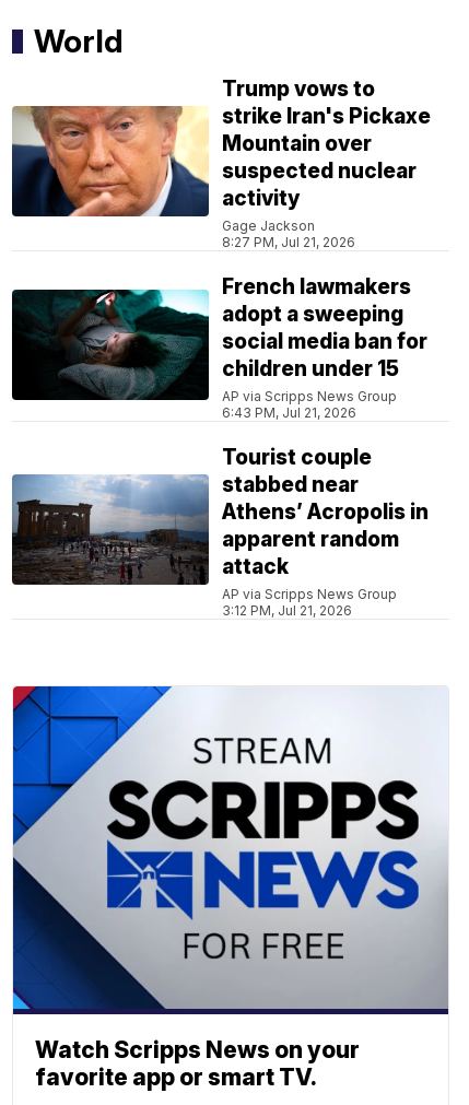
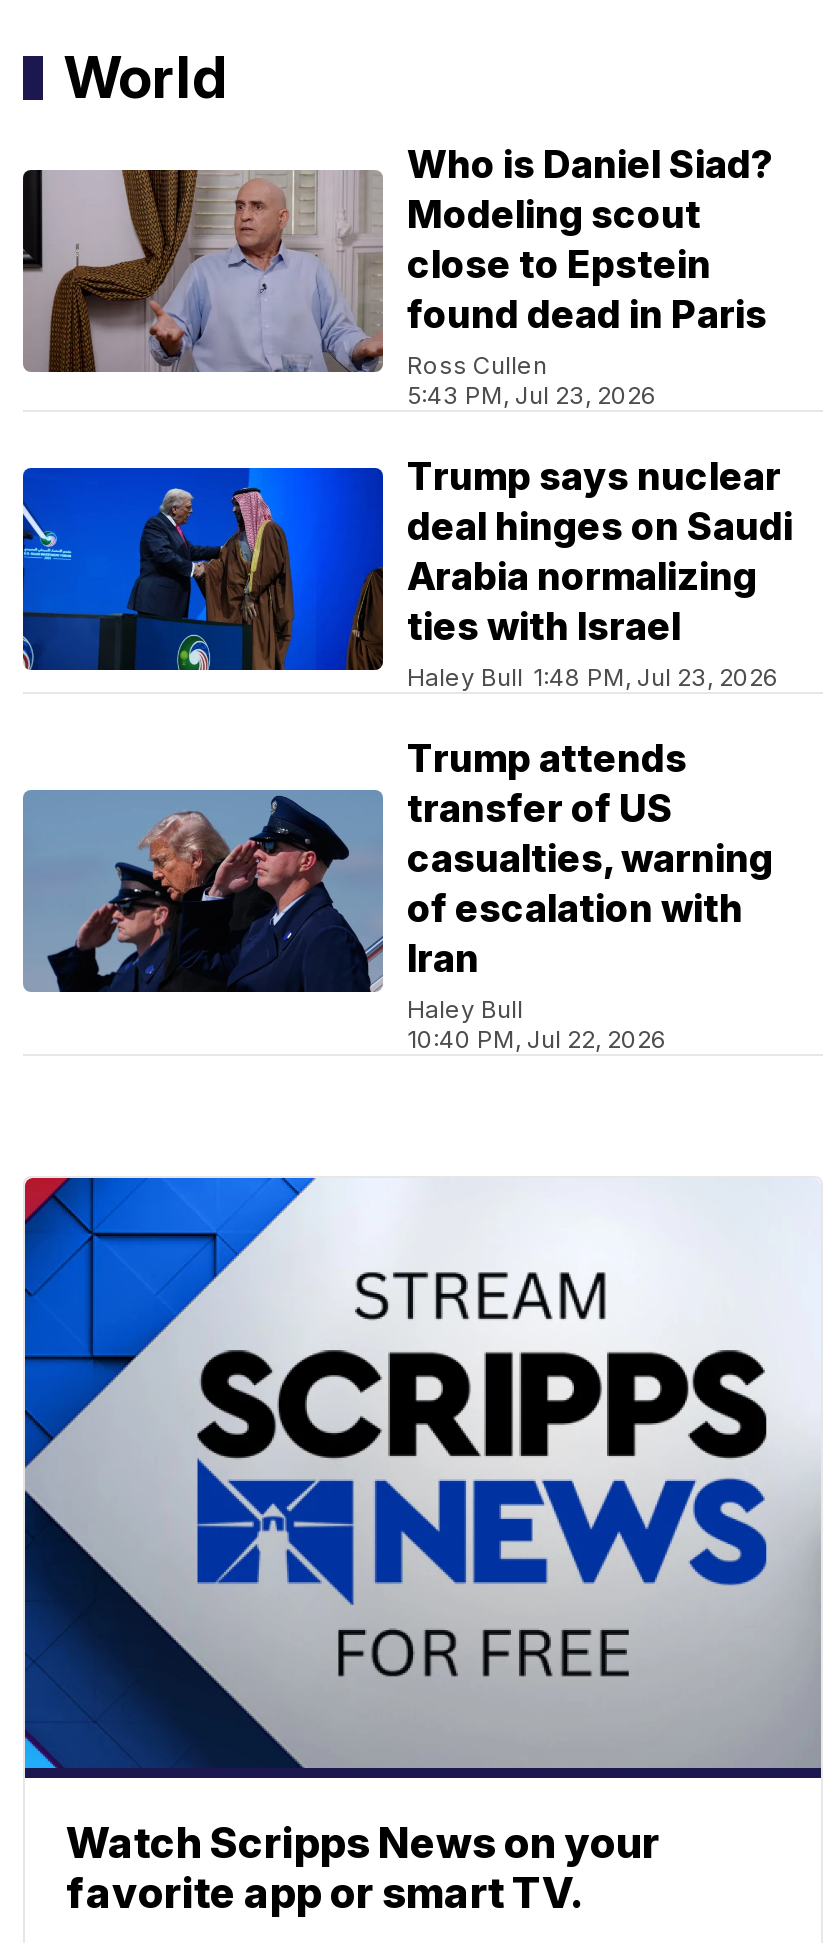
- [image]
- Trump vows to
- strike Iran's Pickaxe
- Mountain over
- suspected nuclear
- activity
- Gage Jackson
- 8:27 PM, Jul 21, 2026
+ [image]
+ Who is Daniel Siad?
+ Modeling scout
+ close to Epstein
+ found dead in Paris
+ Ross Cullen
+ 5:43 PM, Jul 23, 2026

- [image]
- French lawmakers
- adopt a sweeping
- social media ban for
- children under 15
- AP via Scripps News Group
- 6:43 PM, Jul 21, 2026
+ [image]
+ Trump says nuclear
+ deal hinges on Saudi
+ Arabia normalizing
+ ties with Israel
+ Haley Bull 1:48 PM, Jul 23, 2026

- [image]
- Tourist couple
- stabbed near
- Athens’ Acropolis in
- apparent random
- attack
- AP via Scripps News Group
- 3:12 PM, Jul 21, 2026
+ [image]
+ Trump attends
+ transfer of US
+ casualties, warning
+ of escalation with
+ Iran
+ Haley Bull
+ 10:40 PM, Jul 22, 2026
